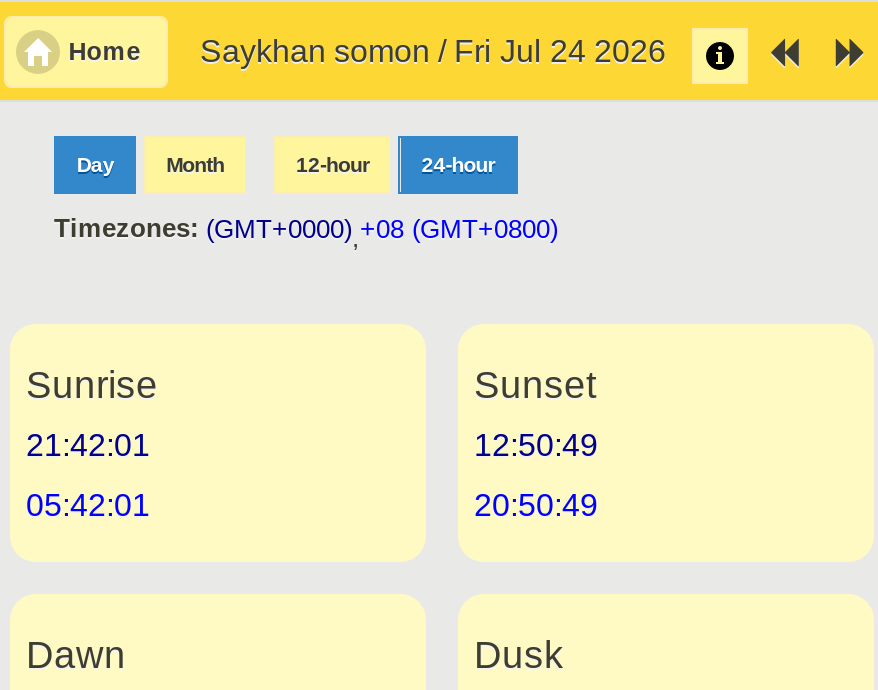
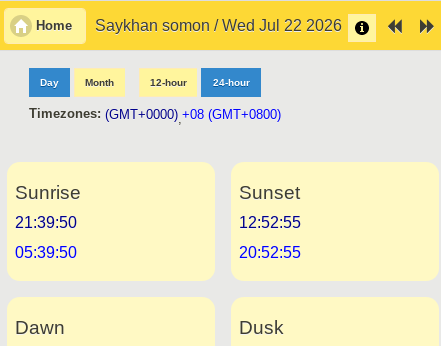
- Saykhan somon / Fri Jul 24 2026
+ Saykhan somon / Wed Jul 22 2026

- 21:42:01
+ 21:39:50

- 12:50:49
+ 12:52:55

- 05:42:01
+ 05:39:50

- 20:50:49
+ 20:52:55
